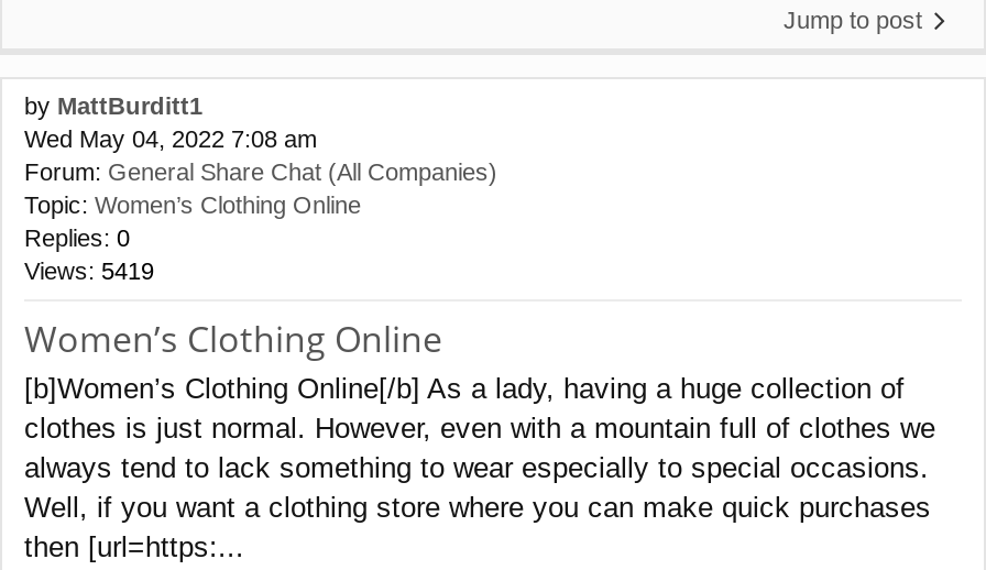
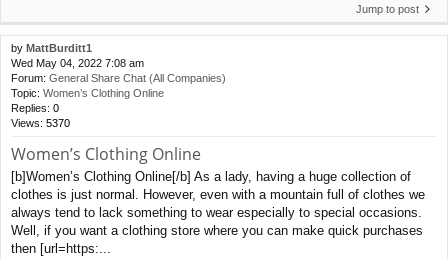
- Views: 5419
+ Views: 5370
